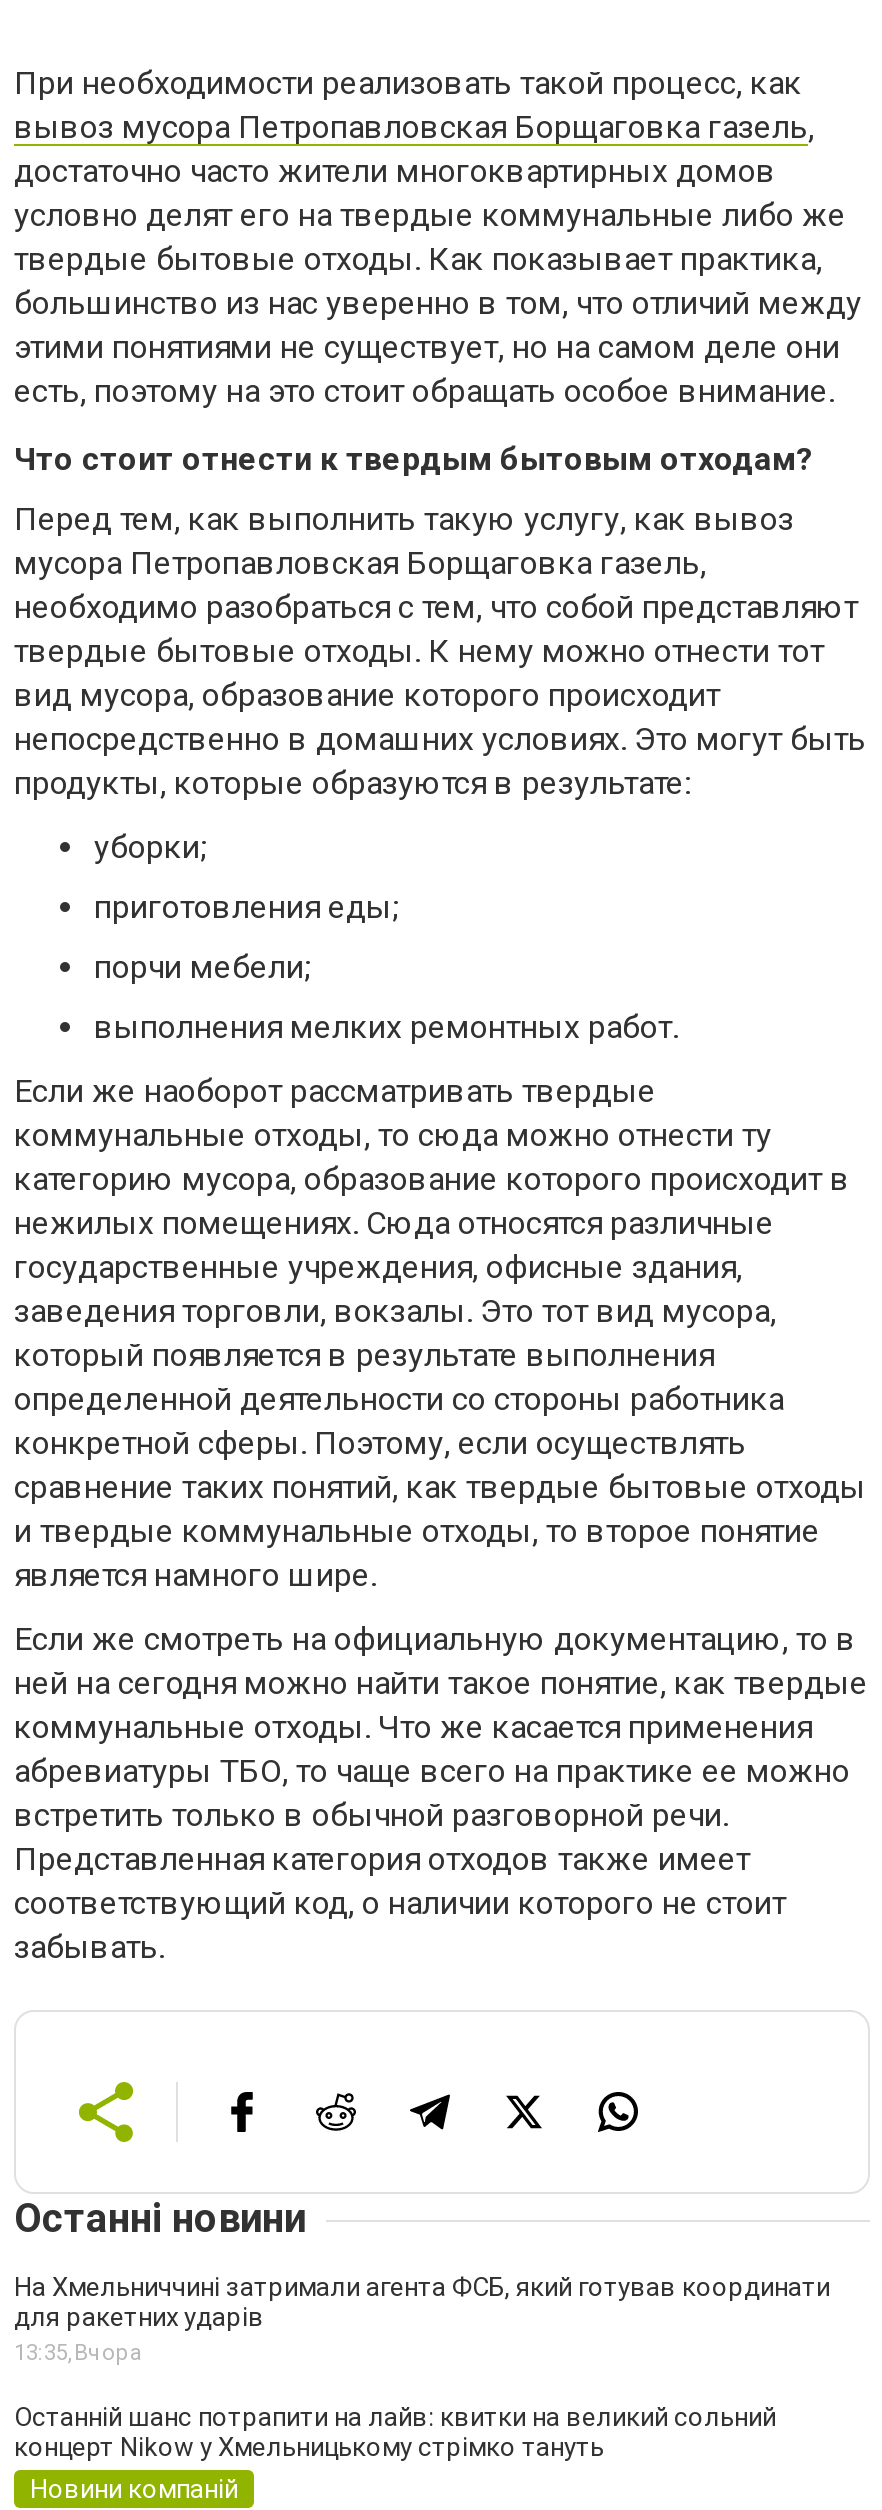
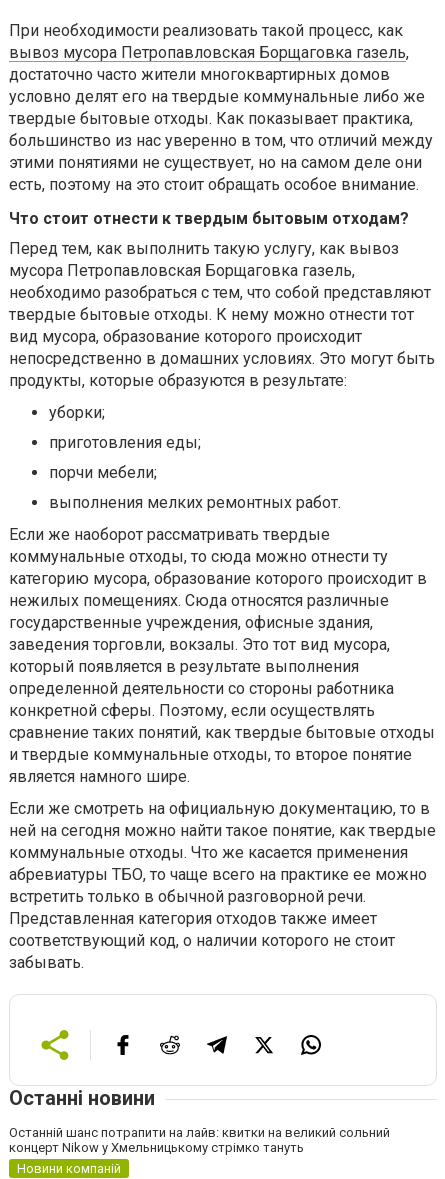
- На Хмельниччині затримали агента ФСБ, який готував координати
- для ракетних ударів
- 13:35, Вчора
